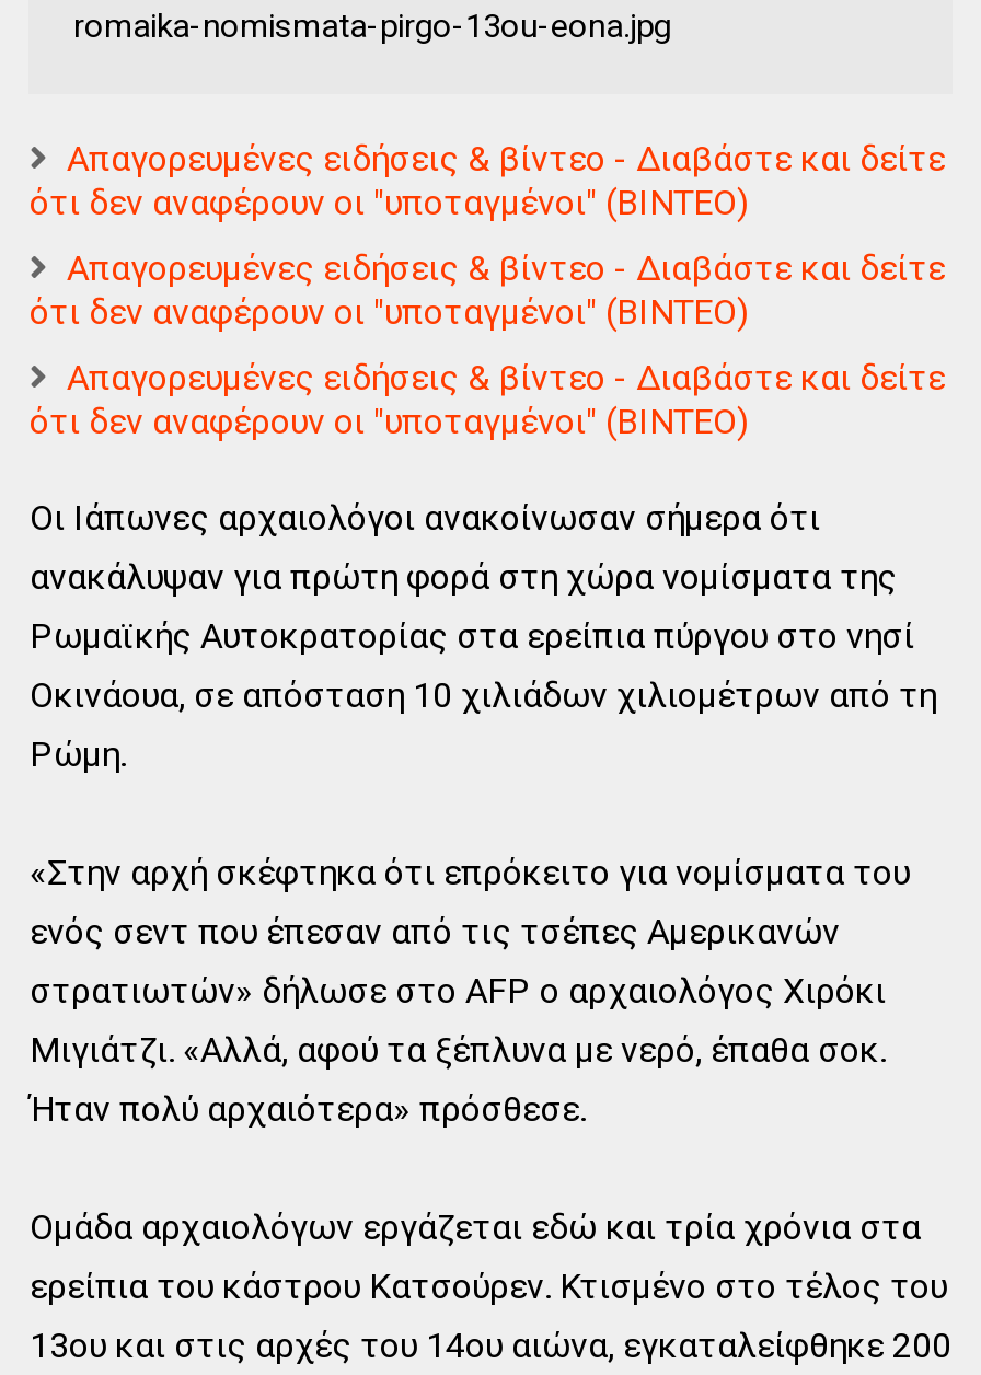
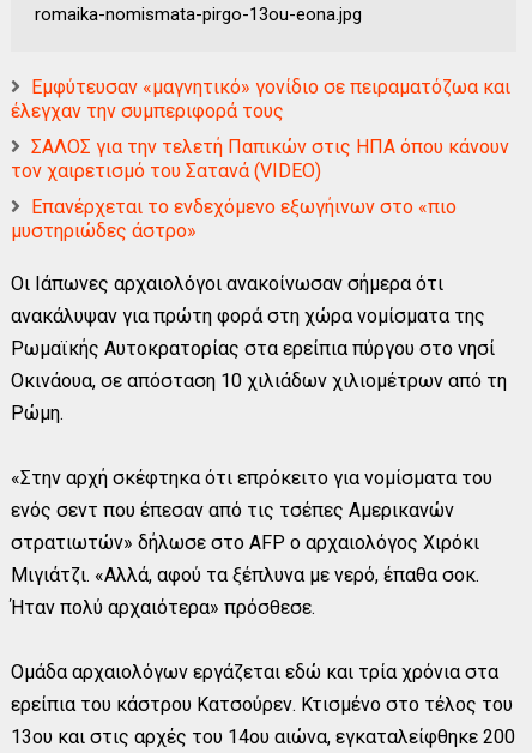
- Απαγορευμένες ειδήσεις & βίντεο - Διαβάστε και δείτε
- ότι δεν αναφέρουν οι "υποταγμένοι" (ΒΙΝΤΕΟ)
+ Εμφύτευσαν «μαγνητικό» γονίδιο σε πειραματόζωα και
+ έλεγχαν την συμπεριφορά τους

- Απαγορευμένες ειδήσεις & βίντεο - Διαβάστε και δείτε
- ότι δεν αναφέρουν οι "υποταγμένοι" (ΒΙΝΤΕΟ)
+ ΣΑΛΟΣ για την τελετή Παπικών στις ΗΠΑ όπου κάνουν
+ τον χαιρετισμό του Σατανά (VIDEO)

- Απαγορευμένες ειδήσεις & βίντεο - Διαβάστε και δείτε
- ότι δεν αναφέρουν οι "υποταγμένοι" (ΒΙΝΤΕΟ)
+ Επανέρχεται το ενδεχόμενο εξωγήινων στο «πιο
+ μυστηριώδες άστρο»
